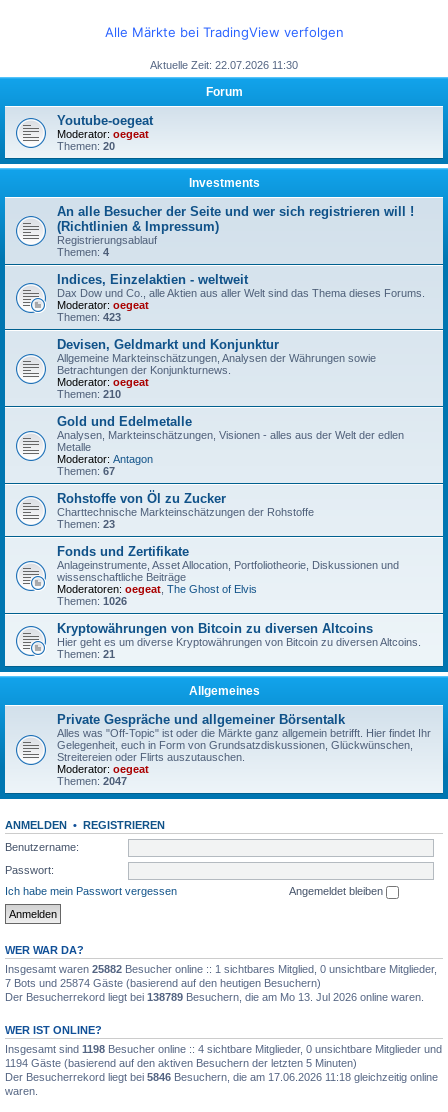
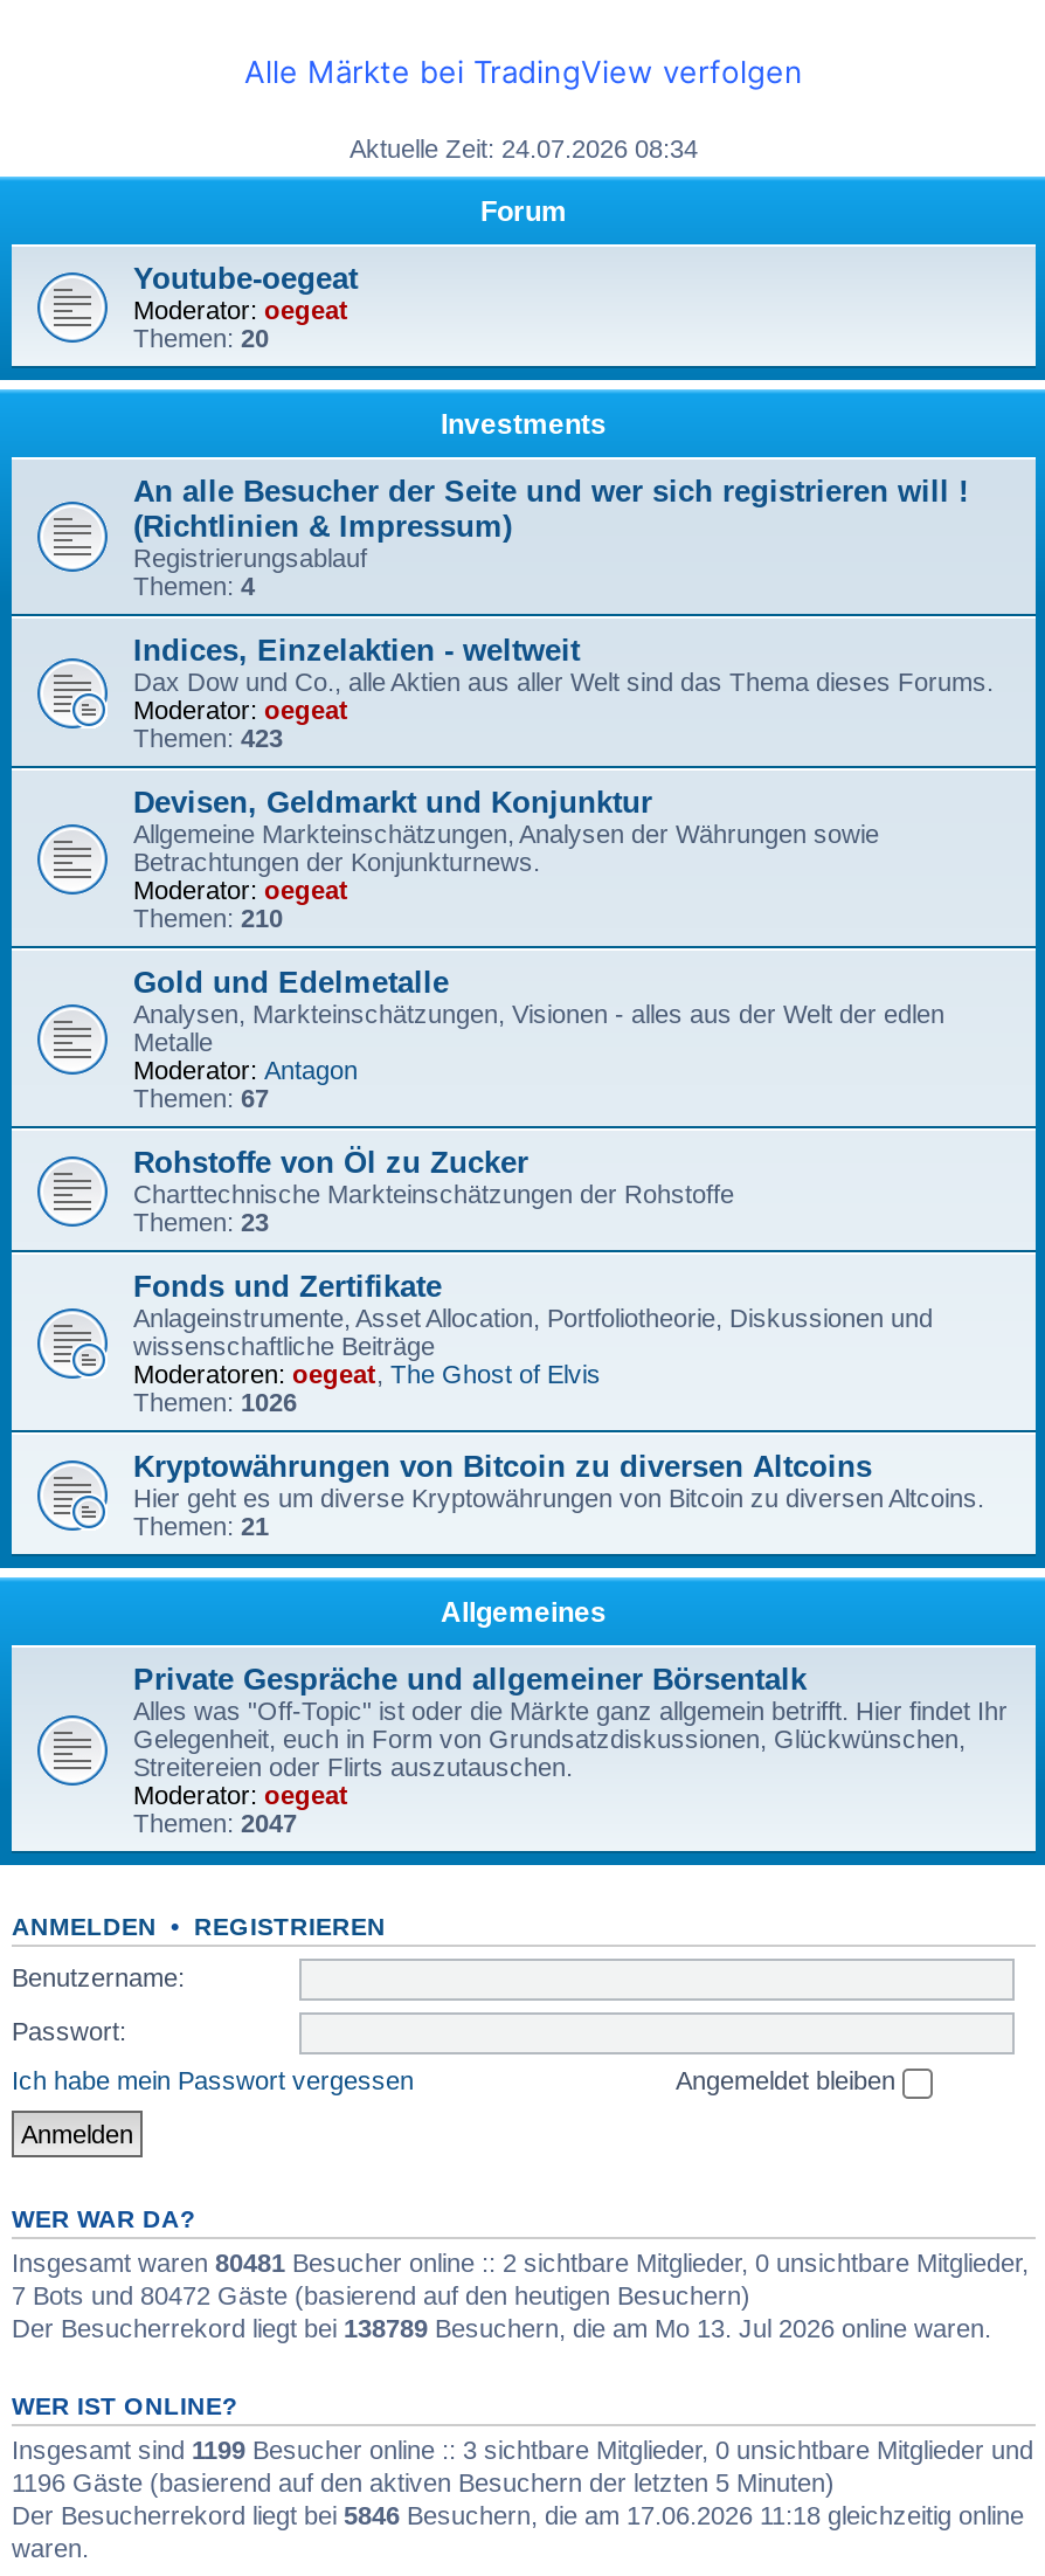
- Aktuelle Zeit: 22.07.2026 11:30
+ Aktuelle Zeit: 24.07.2026 08:34

- Insgesamt waren 25882 Besucher online :: 1 sichtbares Mitglied, 0 unsichtbare Mitglieder,
+ Insgesamt waren 80481 Besucher online :: 2 sichtbare Mitglieder, 0 unsichtbare Mitglieder,

- 7 Bots und 25874 Gäste (basierend auf den heutigen Besuchern)
+ 7 Bots und 80472 Gäste (basierend auf den heutigen Besuchern)

- Insgesamt sind 1198 Besucher online :: 4 sichtbare Mitglieder, 0 unsichtbare Mitglieder und
+ Insgesamt sind 1199 Besucher online :: 3 sichtbare Mitglieder, 0 unsichtbare Mitglieder und

- 1194 Gäste (basierend auf den aktiven Besuchern der letzten 5 Minuten)
+ 1196 Gäste (basierend auf den aktiven Besuchern der letzten 5 Minuten)
